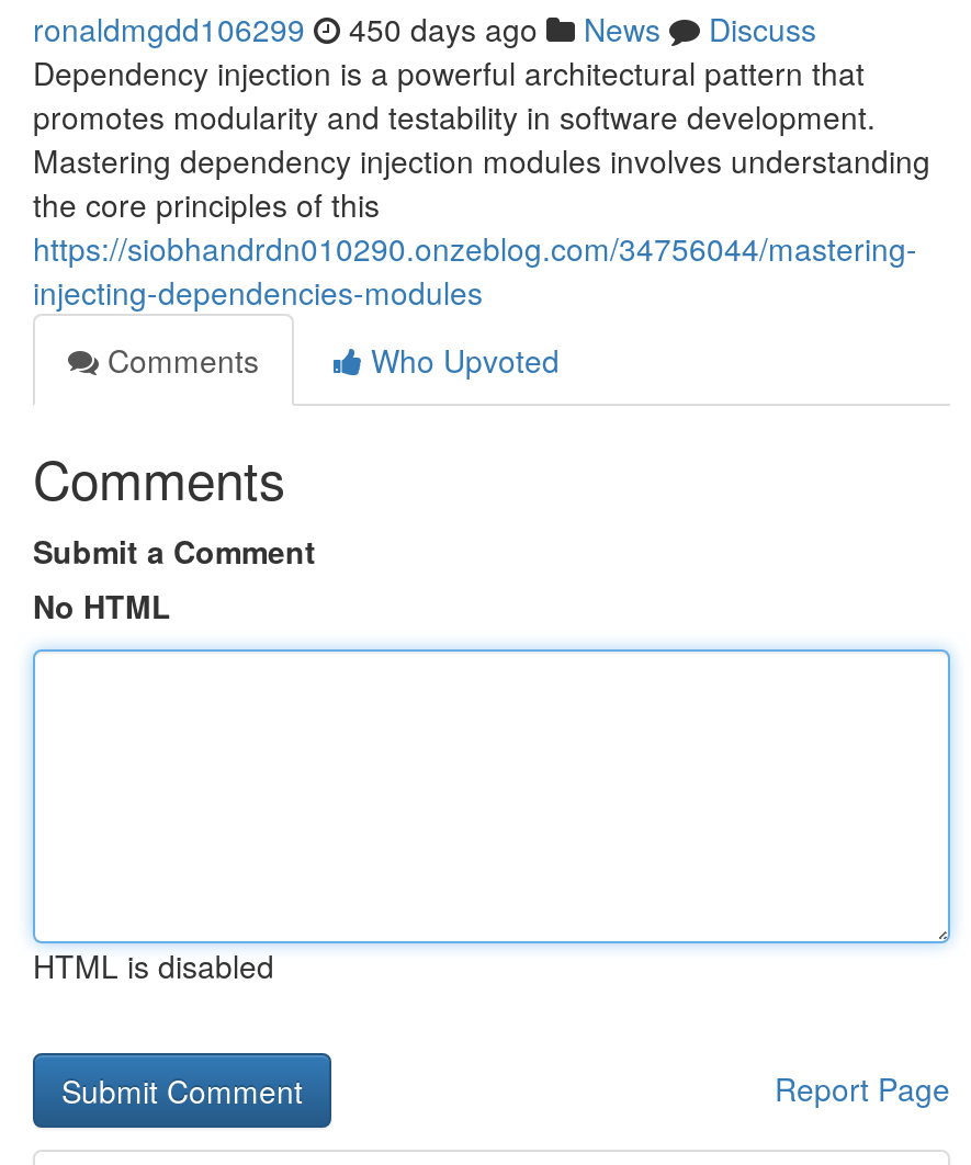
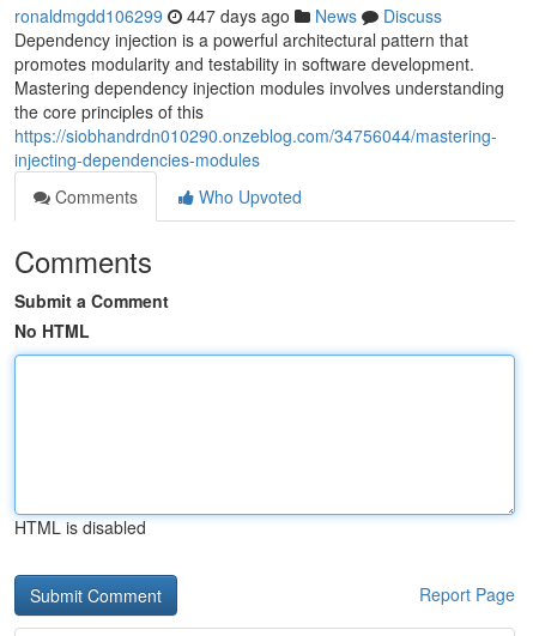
- ronaldmgdd106299 450 days ago News Discuss
+ ronaldmgdd106299 447 days ago News Discuss
